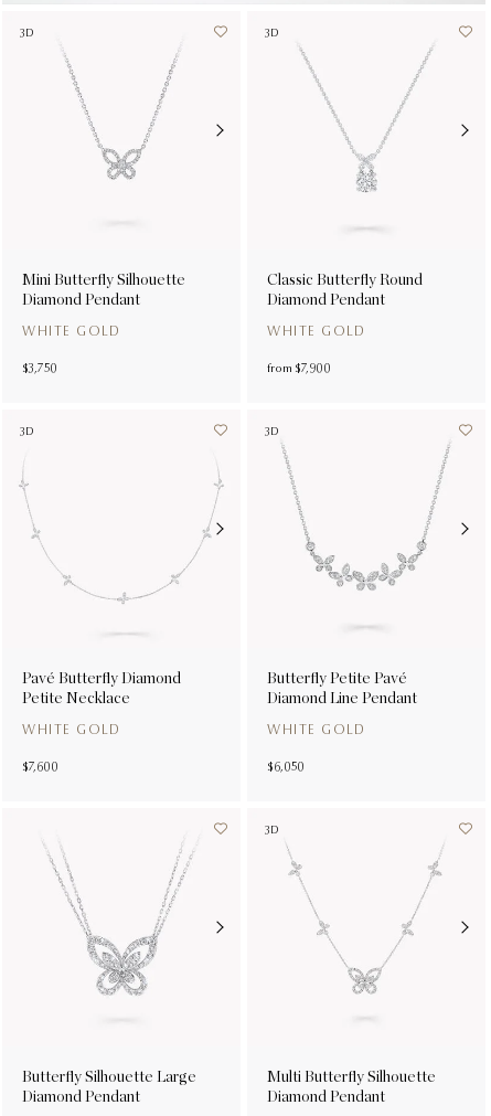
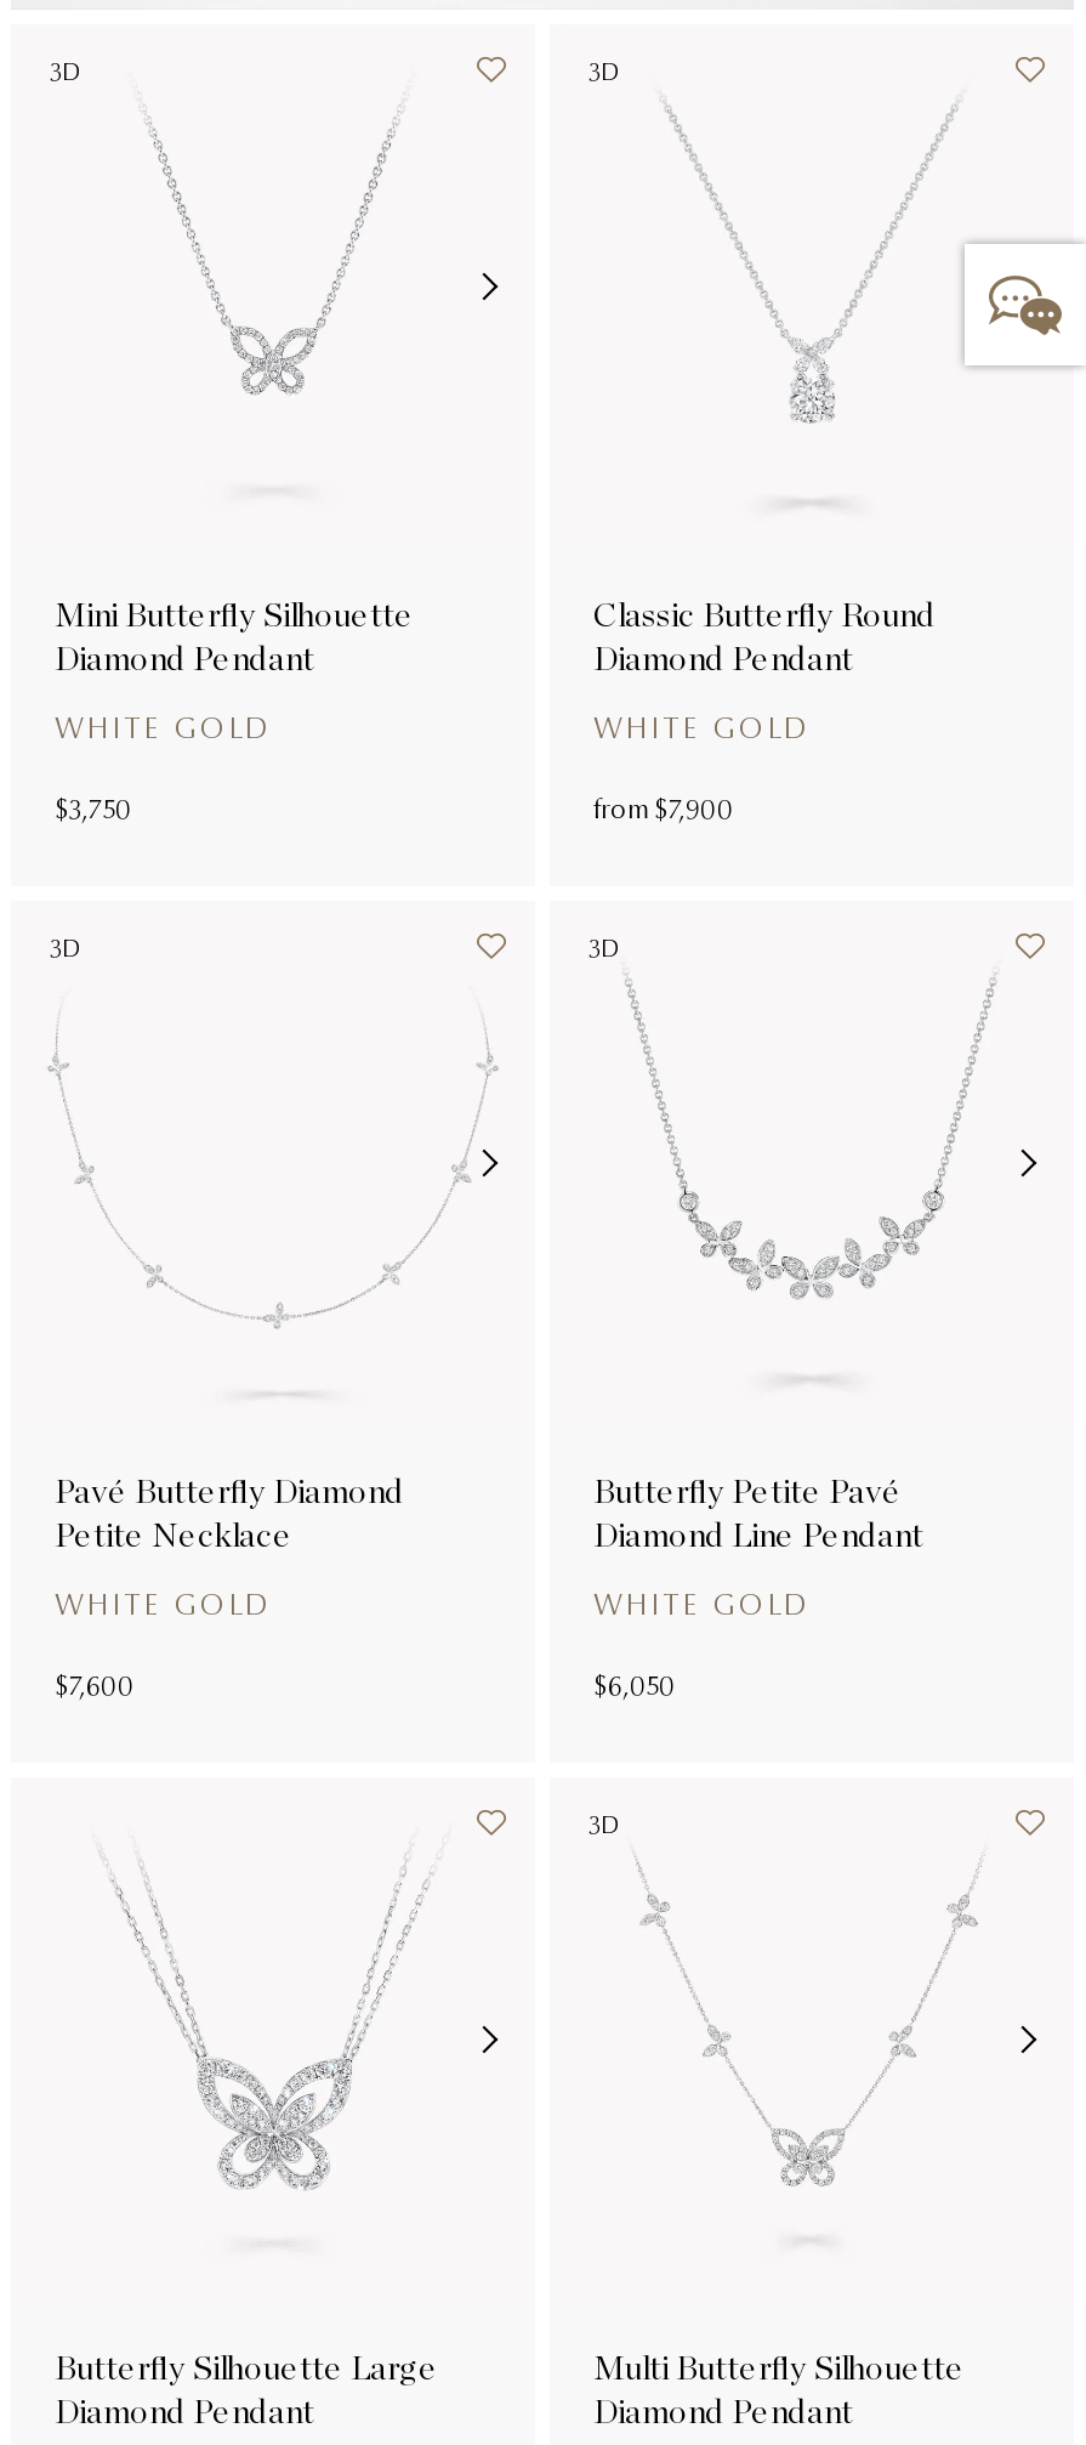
+ [image]
